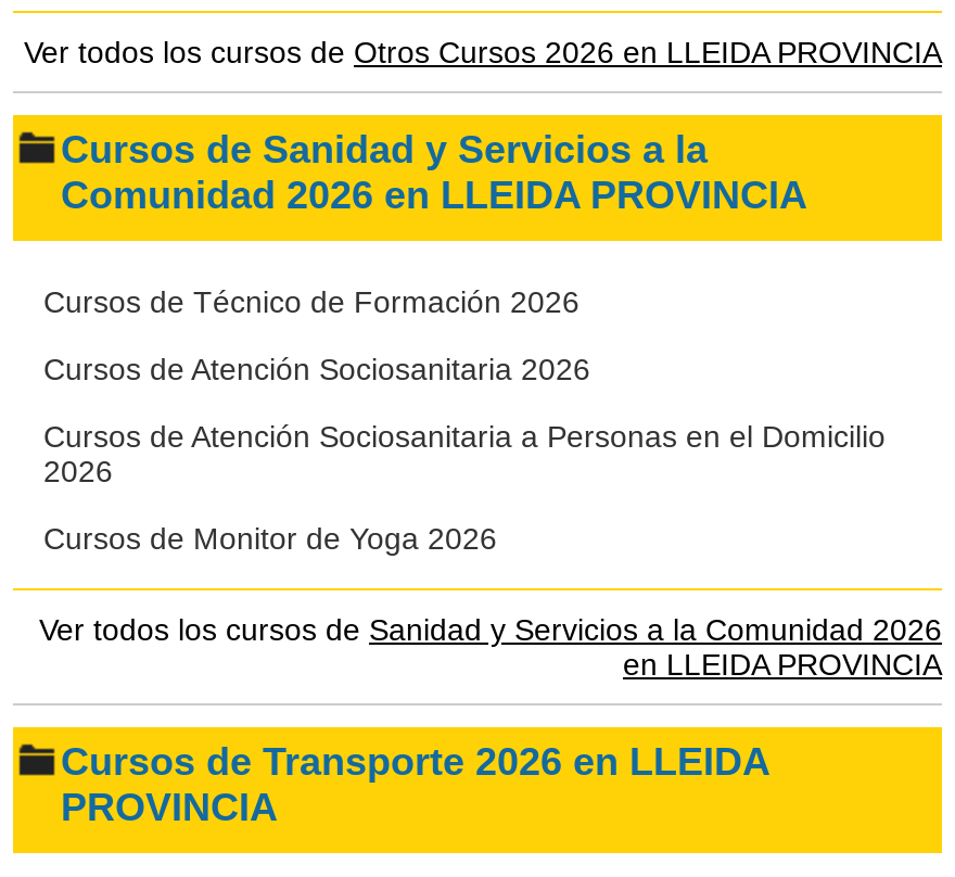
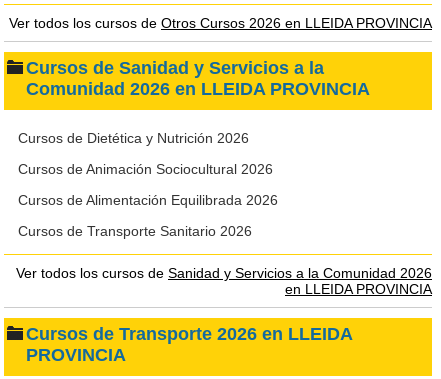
- Cursos de Técnico de Formación 2026
+ Cursos de Dietética y Nutrición 2026

- Cursos de Atención Sociosanitaria 2026
+ Cursos de Animación Sociocultural 2026

- Cursos de Atención Sociosanitaria a Personas en el Domicilio
- 2026
+ Cursos de Alimentación Equilibrada 2026

- Cursos de Monitor de Yoga 2026
+ Cursos de Transporte Sanitario 2026
